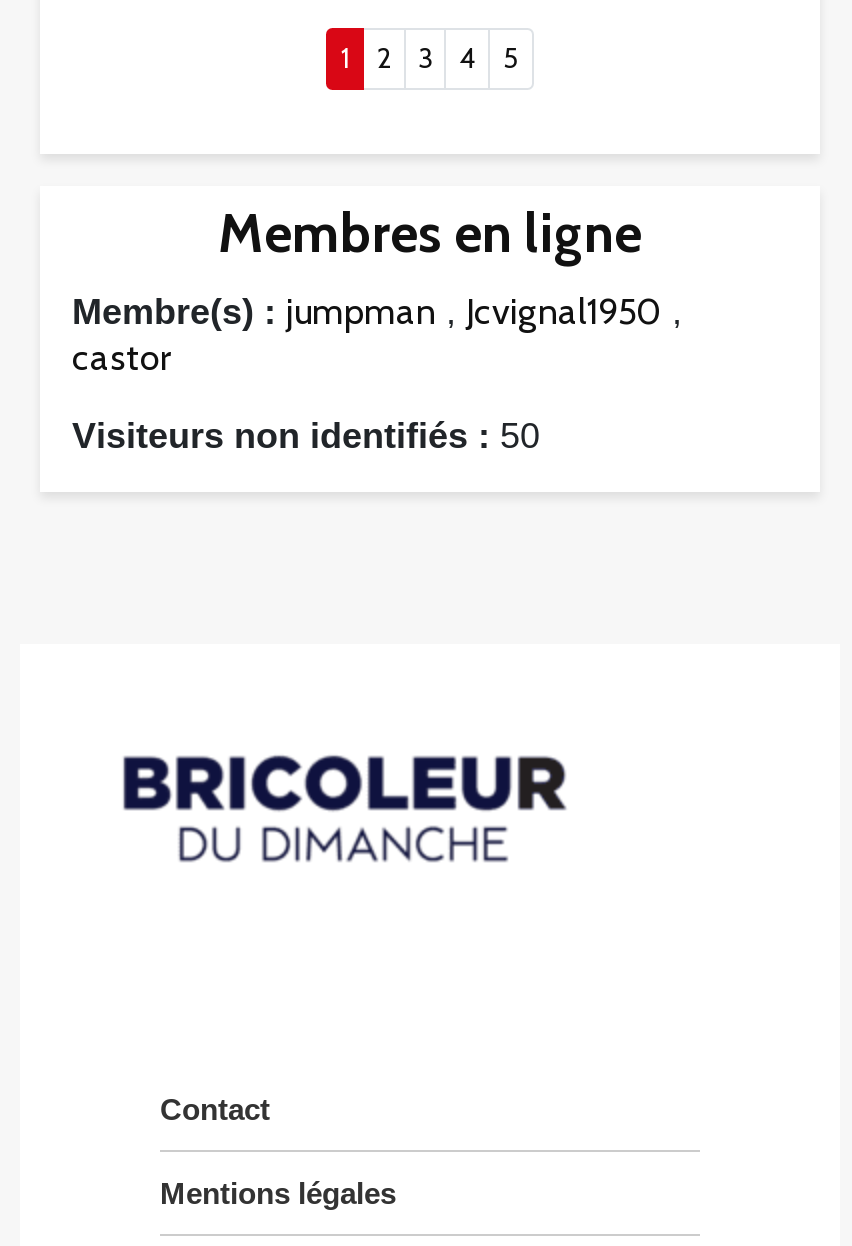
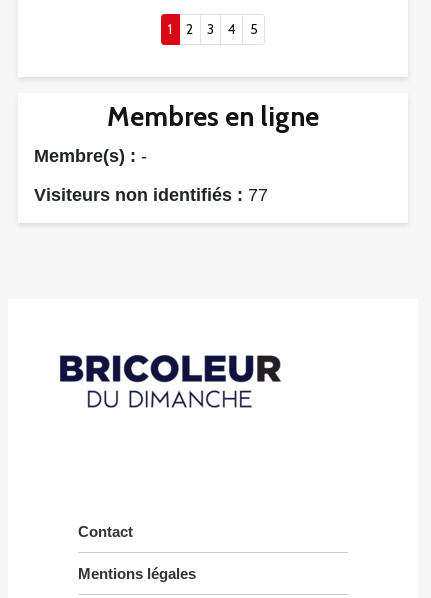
- Membre(s) : jumpman, Jcvignal1950,
- castor
+ Membre(s) : -

- Visiteurs non identifiés : 50
+ Visiteurs non identifiés : 77
